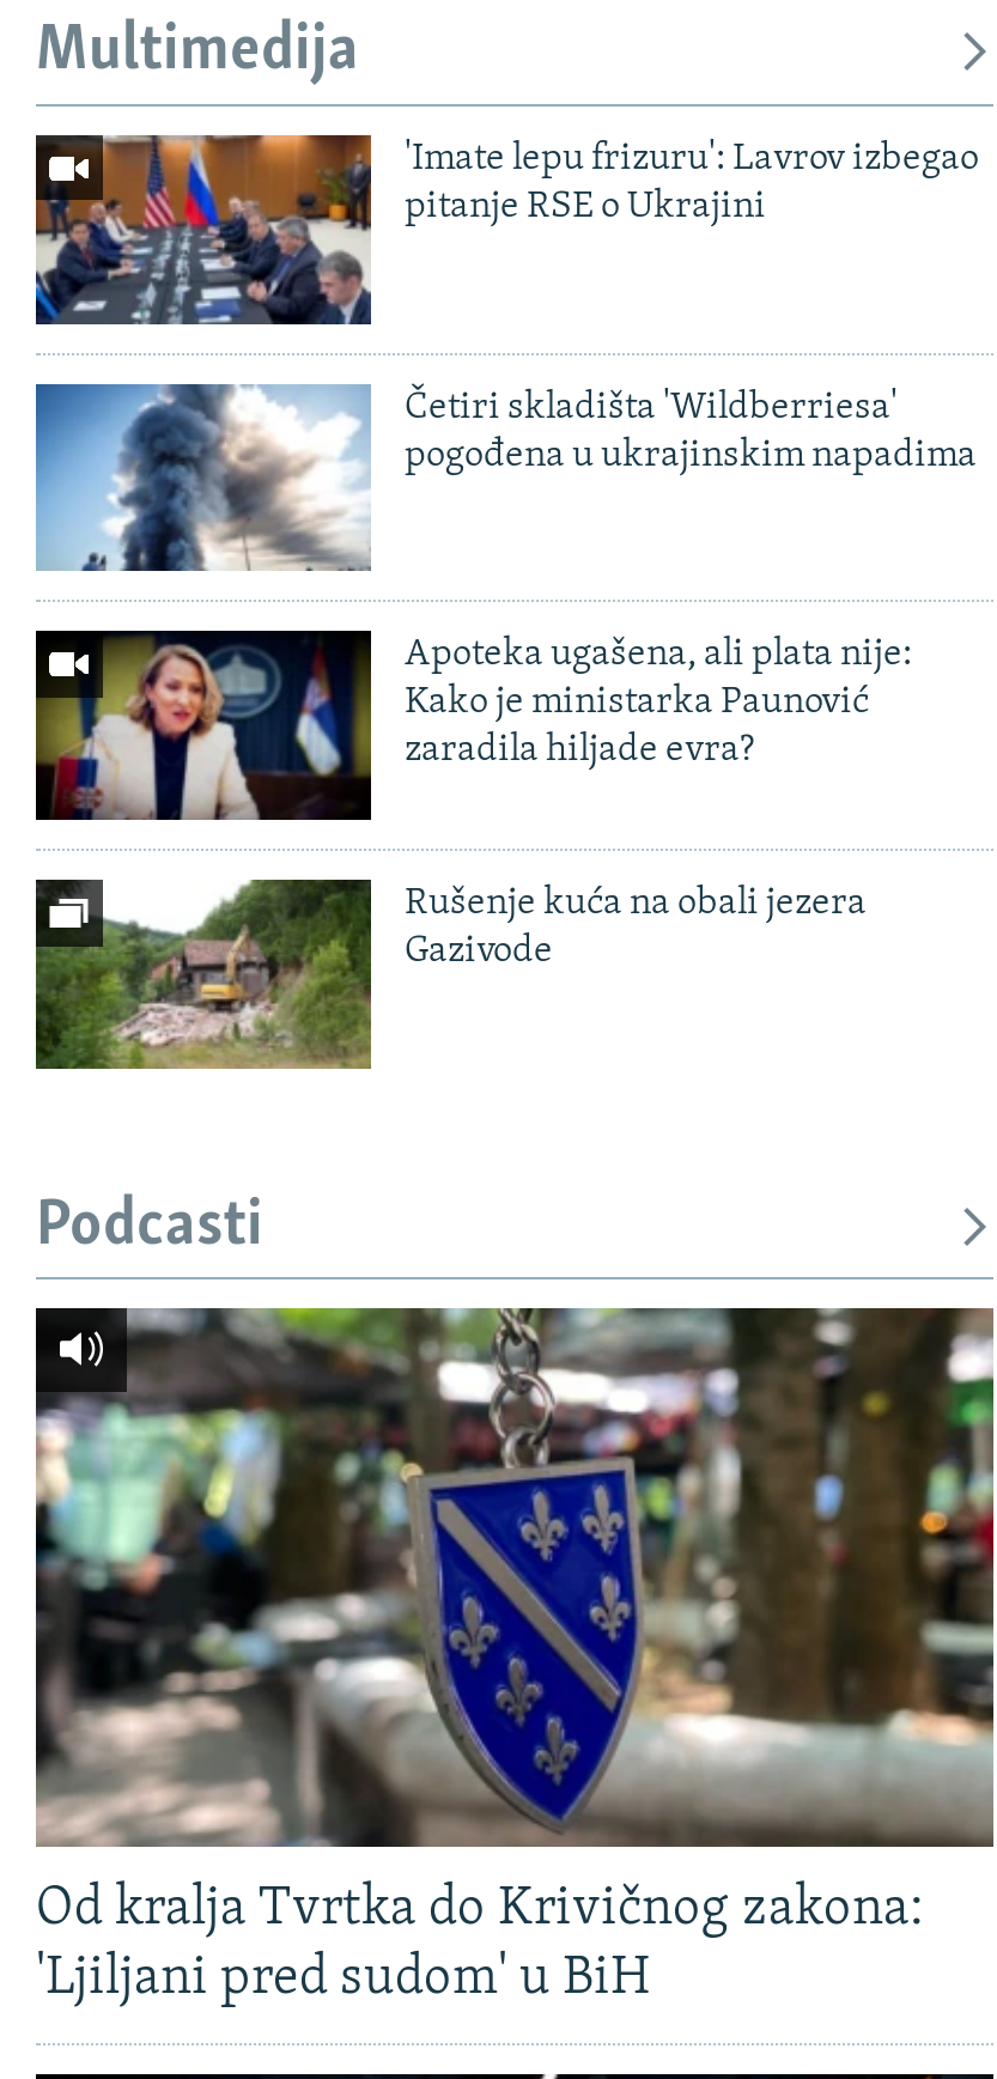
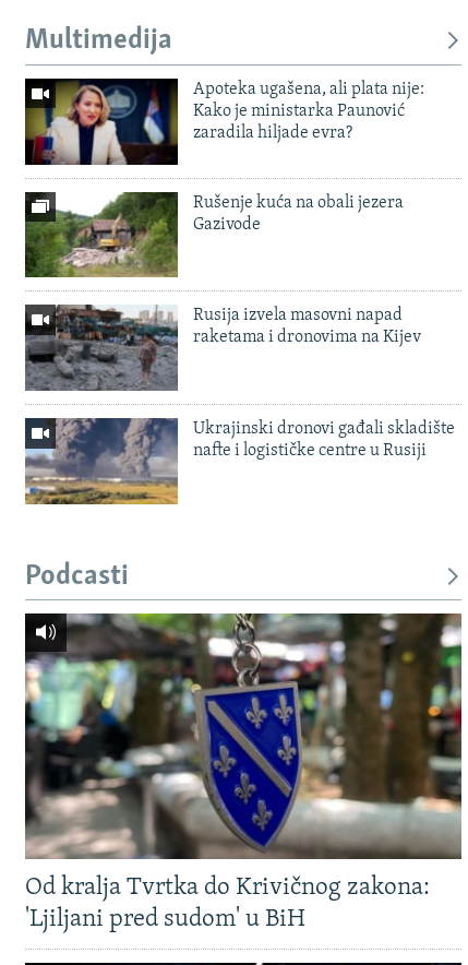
- [image]
- 'Imate lepu frizuru': Lavrov izbegao
- pitanje RSE o Ukrajini

- [image]
- Četiri skladišta 'Wildberriesa'
- pogođena u ukrajinskim napadima

moved up: [image] | Apoteka ugašena, ali plata nije: | Kako je ministarka Paunović | zaradila hiljade evra? | Rušenje kuća na obali jezera | Gazivode

moved up: [image]

+ [image]
+ Rusija izvela masovni napad
+ raketama i dronovima na Kijev

+ [image]
+ Ukrajinski dronovi gađali skladište
+ nafte i logističke centre u Rusiji
